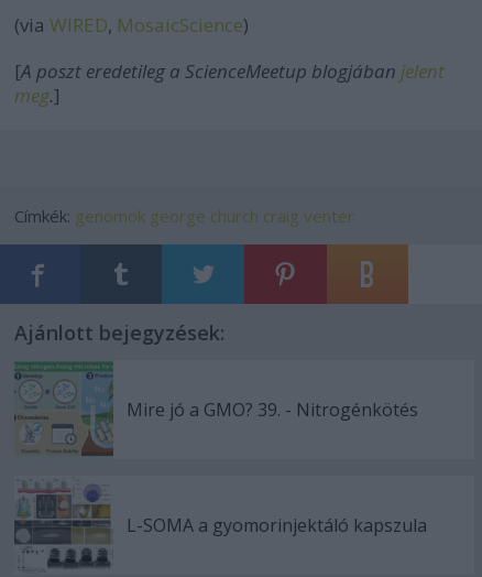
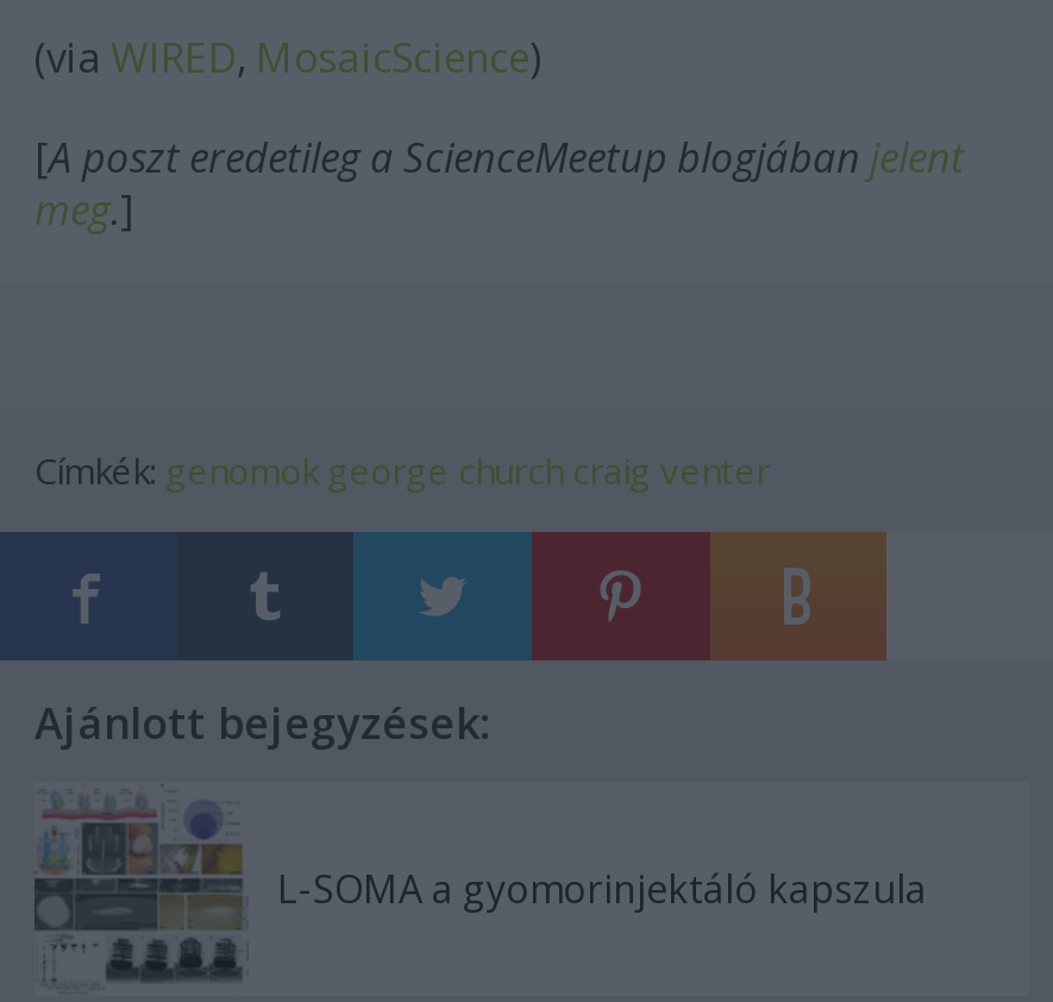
- [image]
- Mire jó a GMO? 39. - Nitrogénkötés
